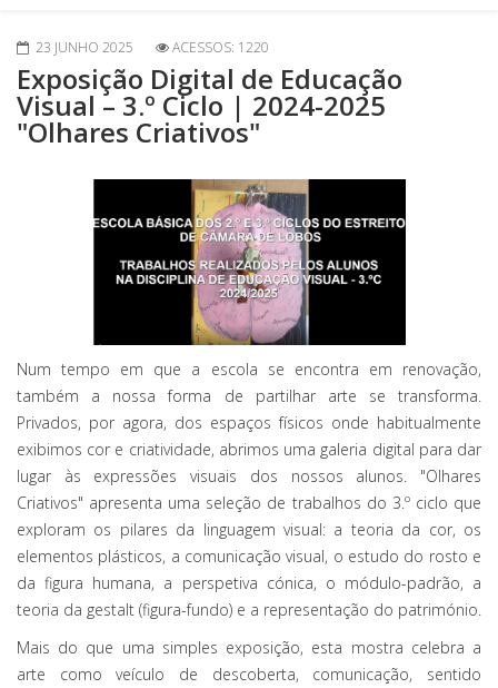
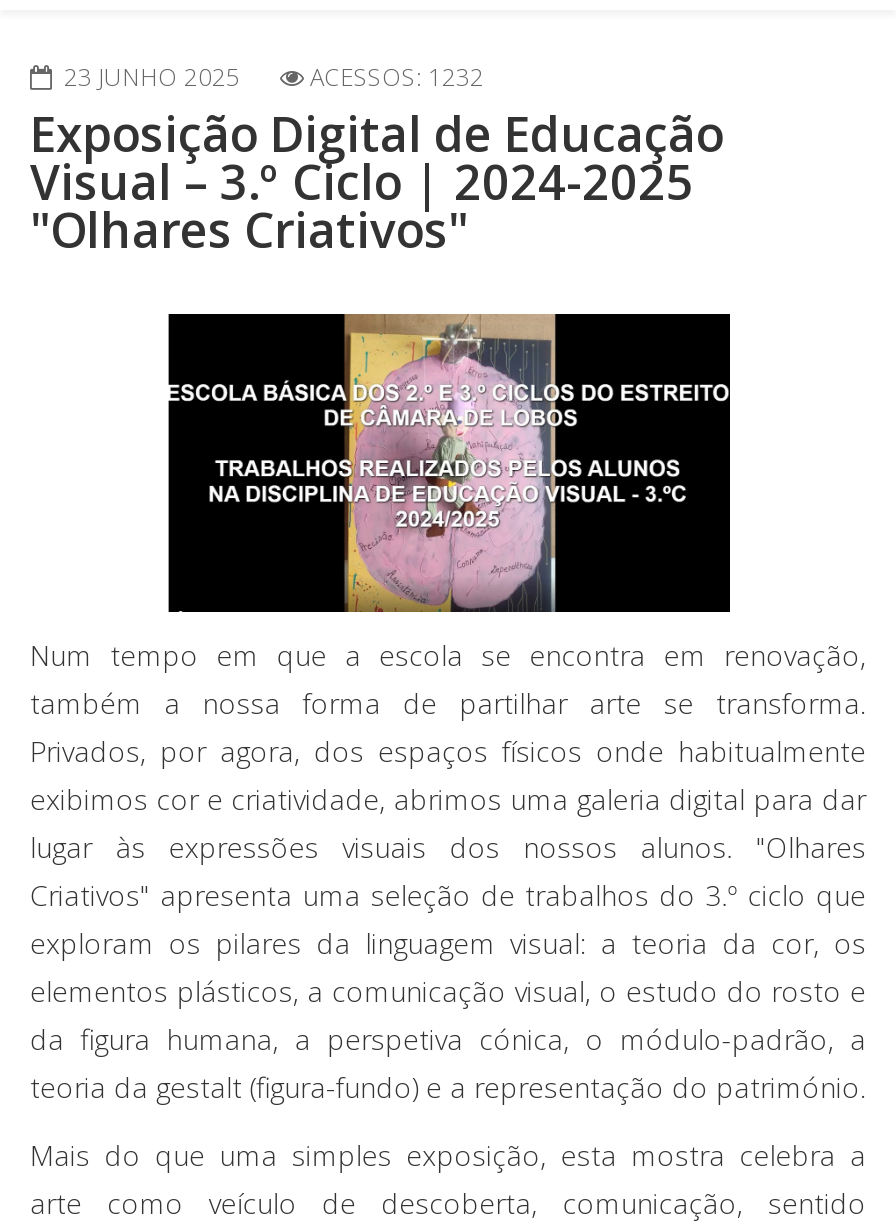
- ACESSOS: 1220
+ ACESSOS: 1232
